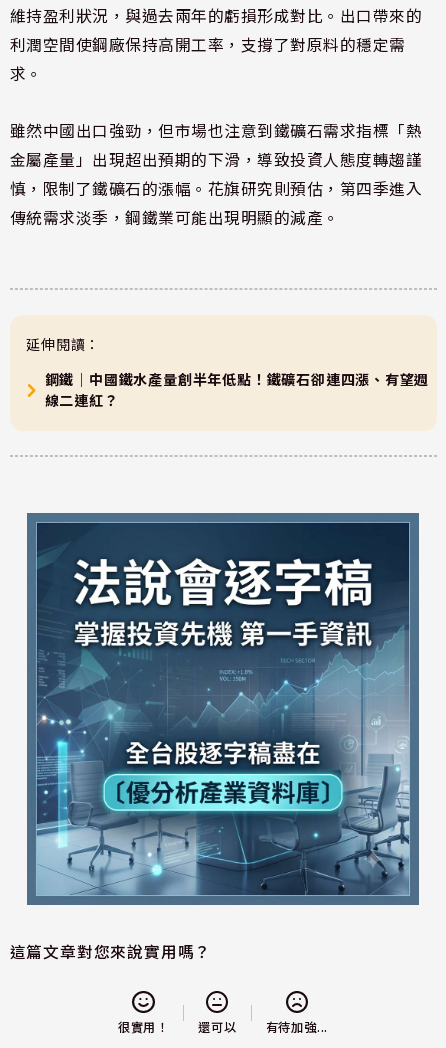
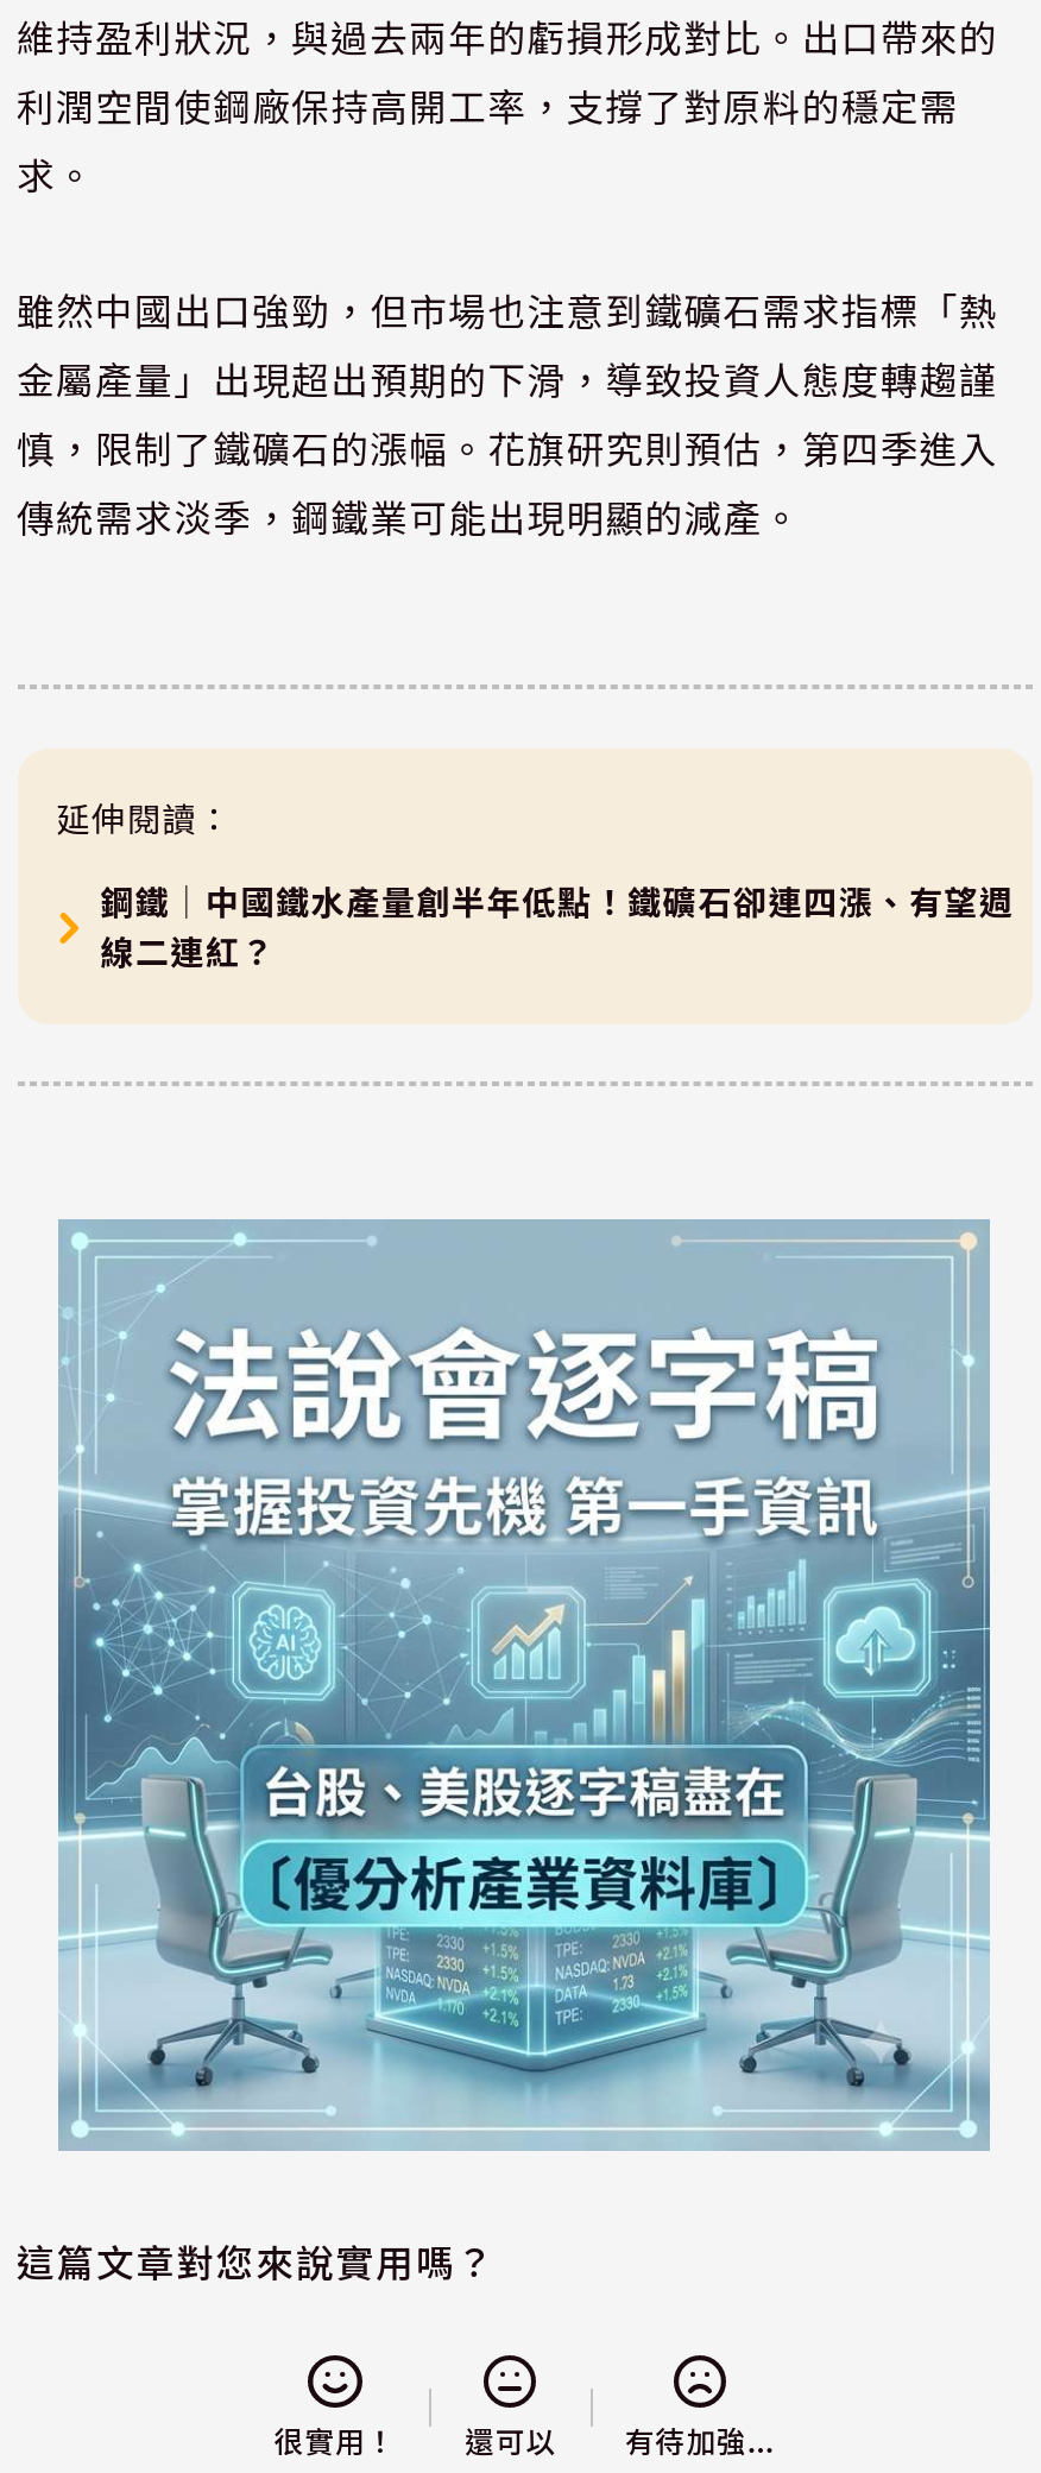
- [image]
+ [image]
